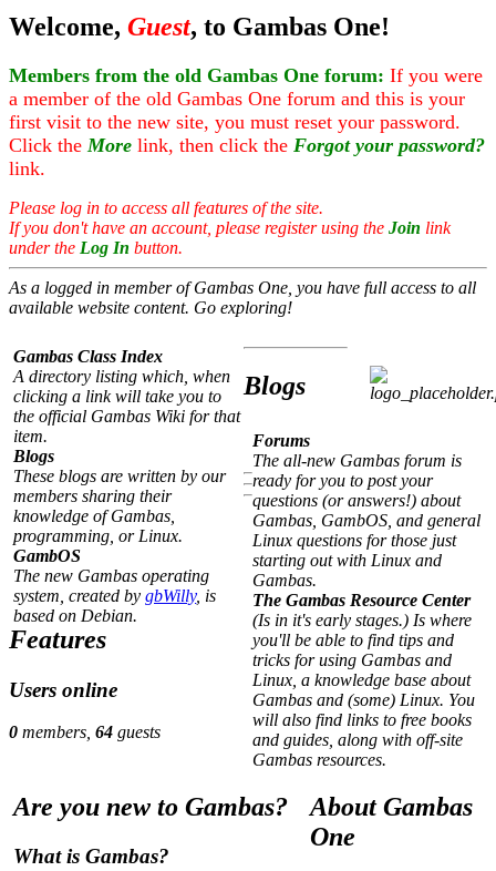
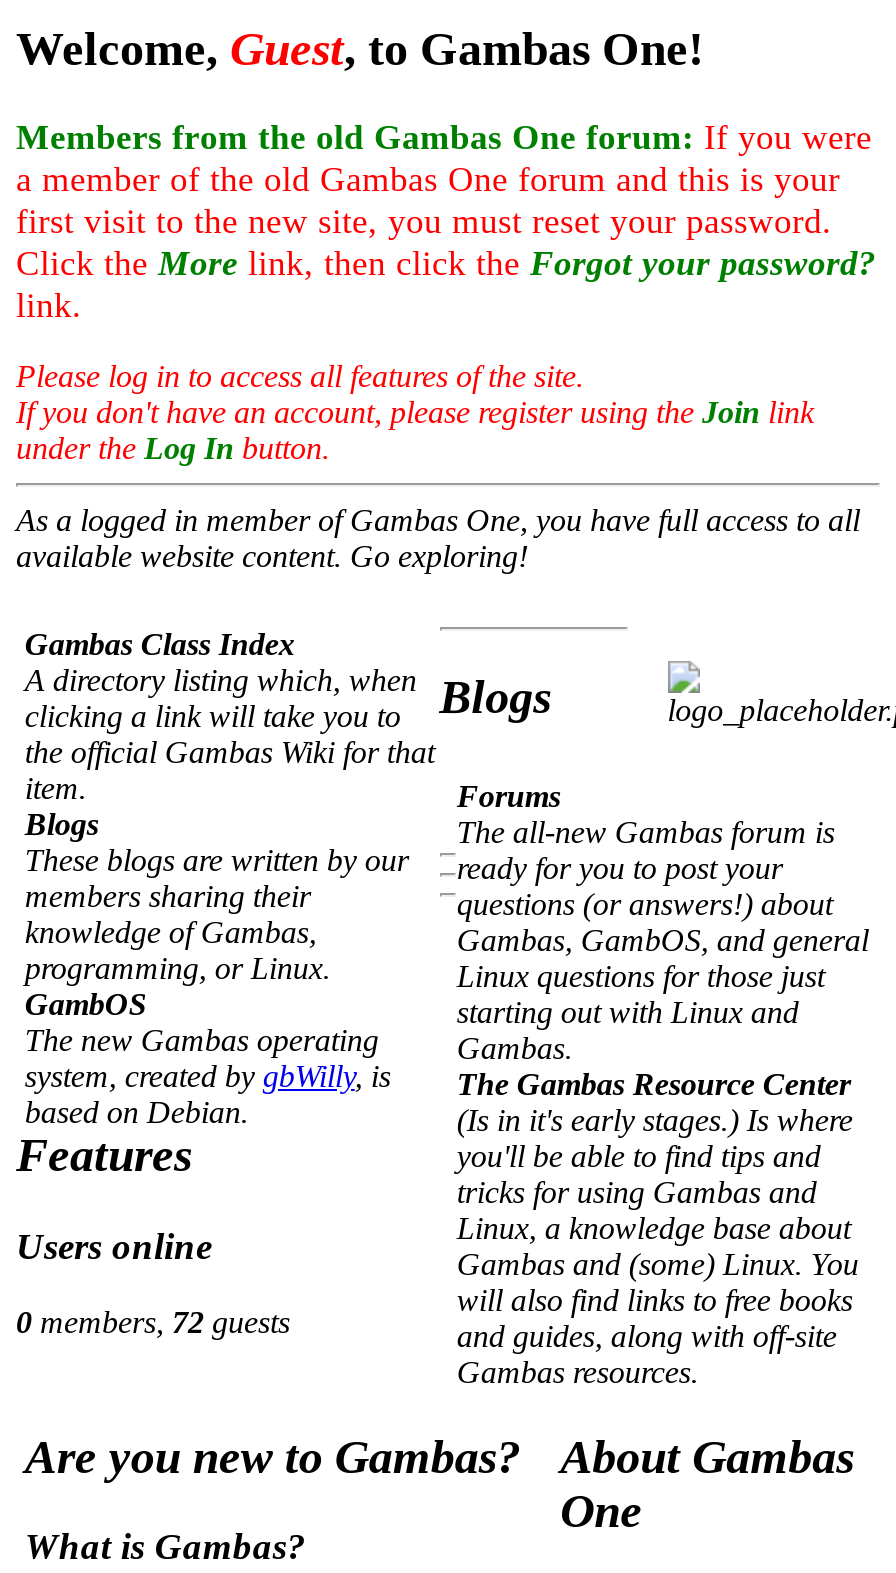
- 0 members, 64 guests
+ 0 members, 72 guests
